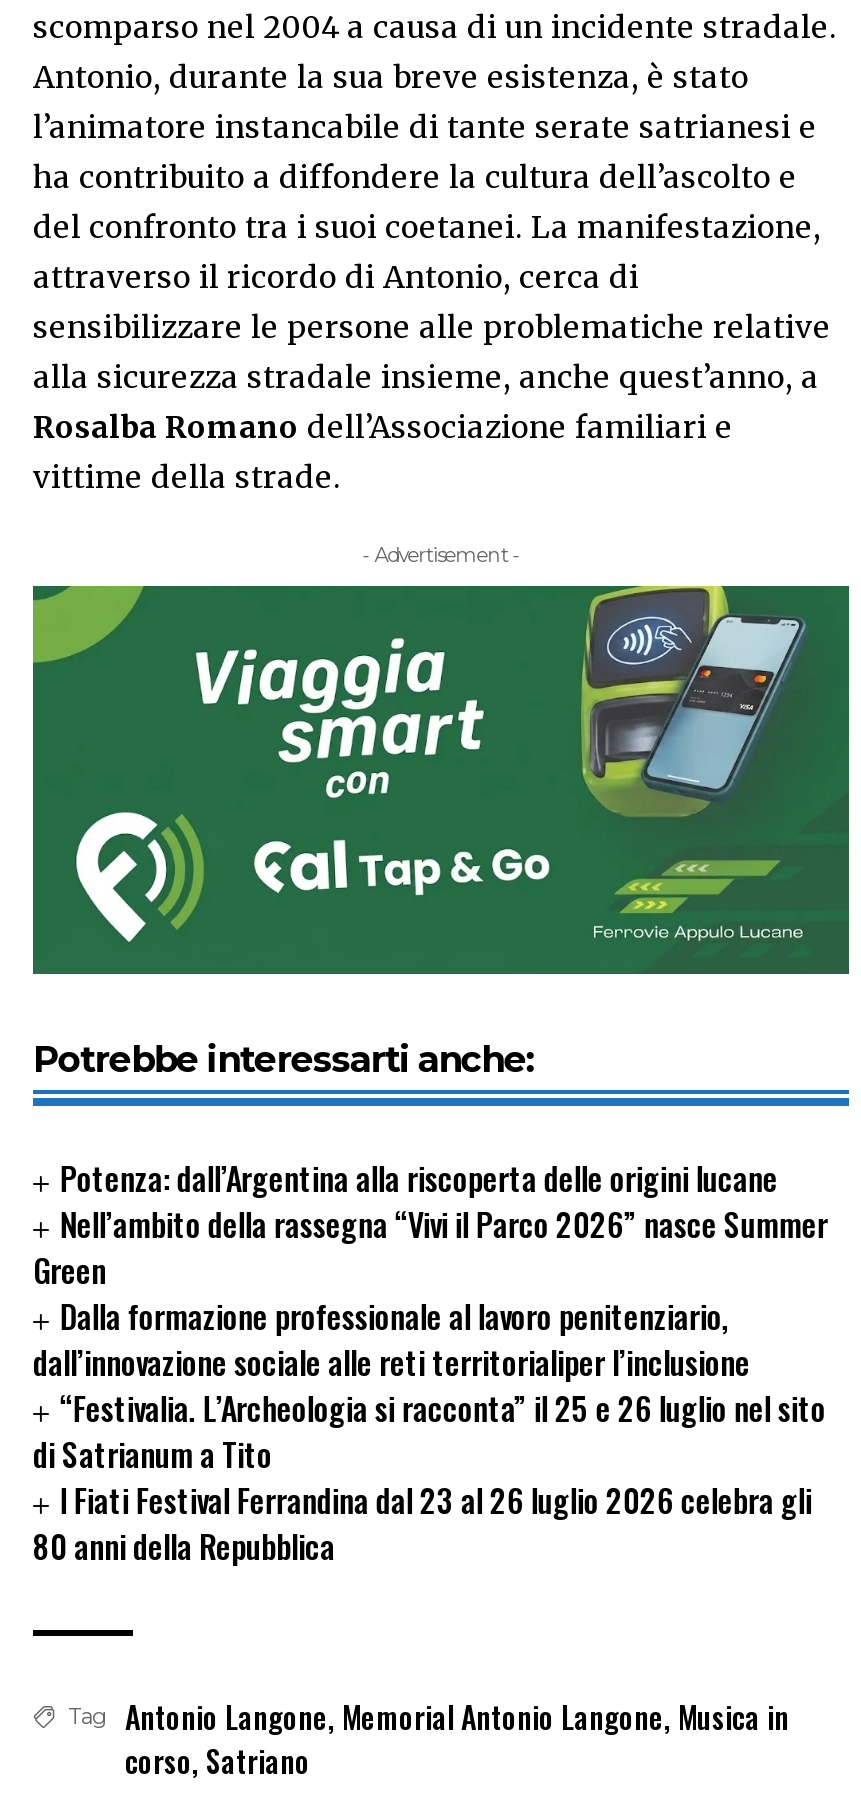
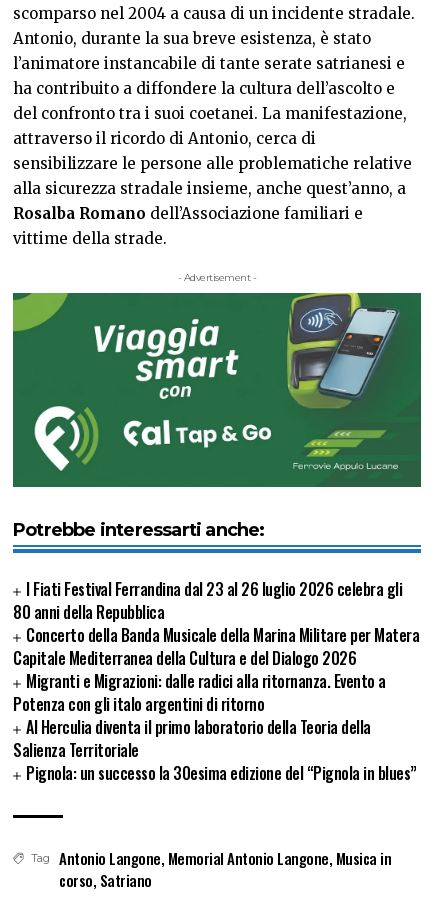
- Potenza: dall’Argentina alla riscoperta delle origini lucane
- Nell’ambito della rassegna “Vivi il Parco 2026” nasce Summer
- Green
- Dalla formazione professionale al lavoro penitenziario,
- dall’innovazione sociale alle reti territorialiper l’inclusione
- “Festivalia. L’Archeologia si racconta” il 25 e 26 luglio nel sito
- di Satrianum a Tito

moved up: l Fiati Festival Ferrandina dal 23 al 26 luglio 2026 celebra gli | 80 anni della Repubblica

+ Concerto della Banda Musicale della Marina Militare per Matera
+ Capitale Mediterranea della Cultura e del Dialogo 2026
+ Migranti e Migrazioni: dalle radici alla ritornanza. Evento a
+ Potenza con gli italo argentini di ritorno
+ AI Herculia diventa il primo laboratorio della Teoria della
+ Salienza Territoriale
+ Pignola: un successo la 30esima edizione del “Pignola in blues”
